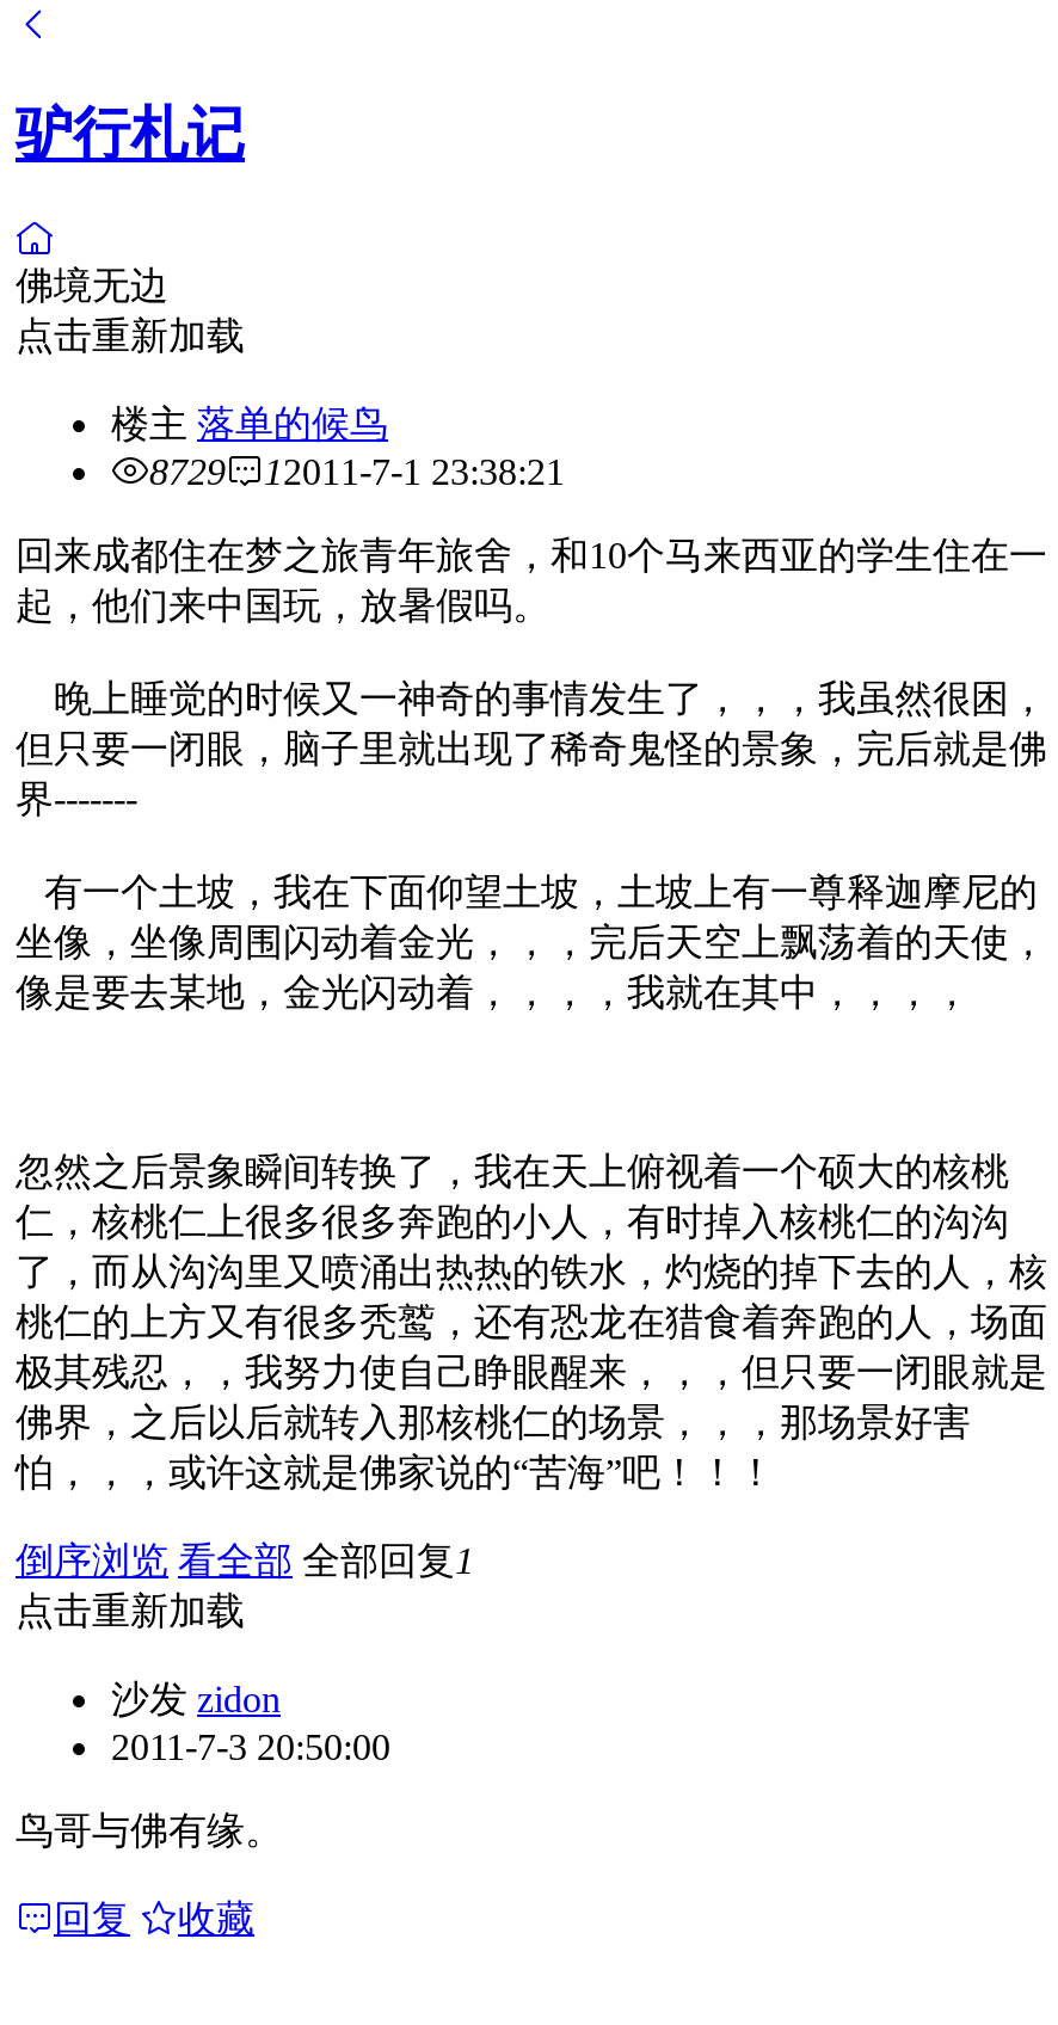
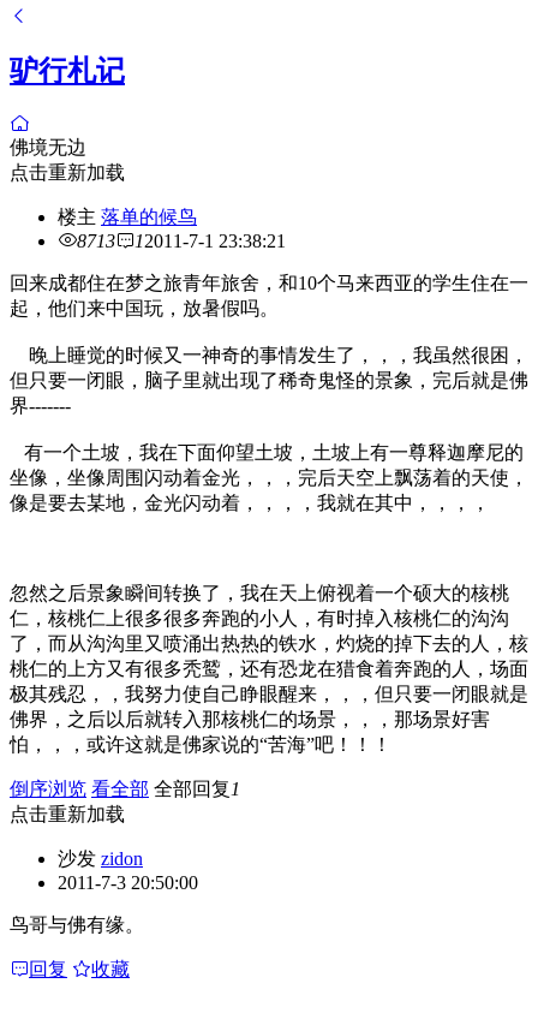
- 8729 1 2011-7-1 23:38:21
+ 8713 1 2011-7-1 23:38:21
